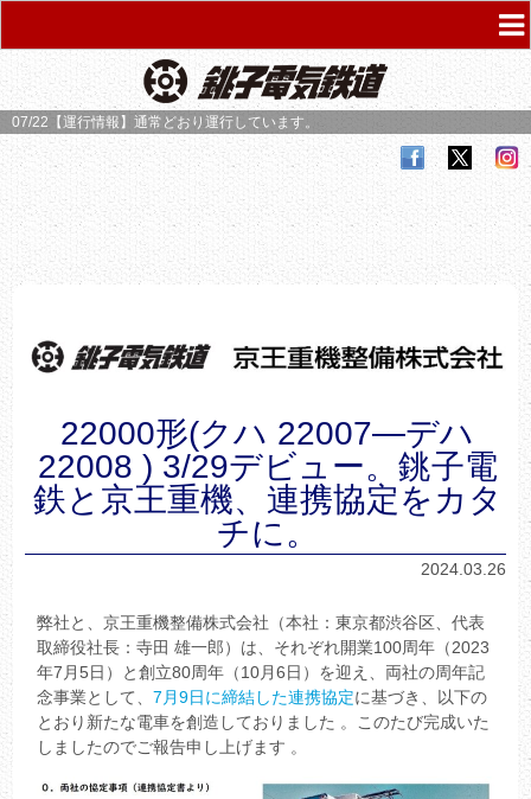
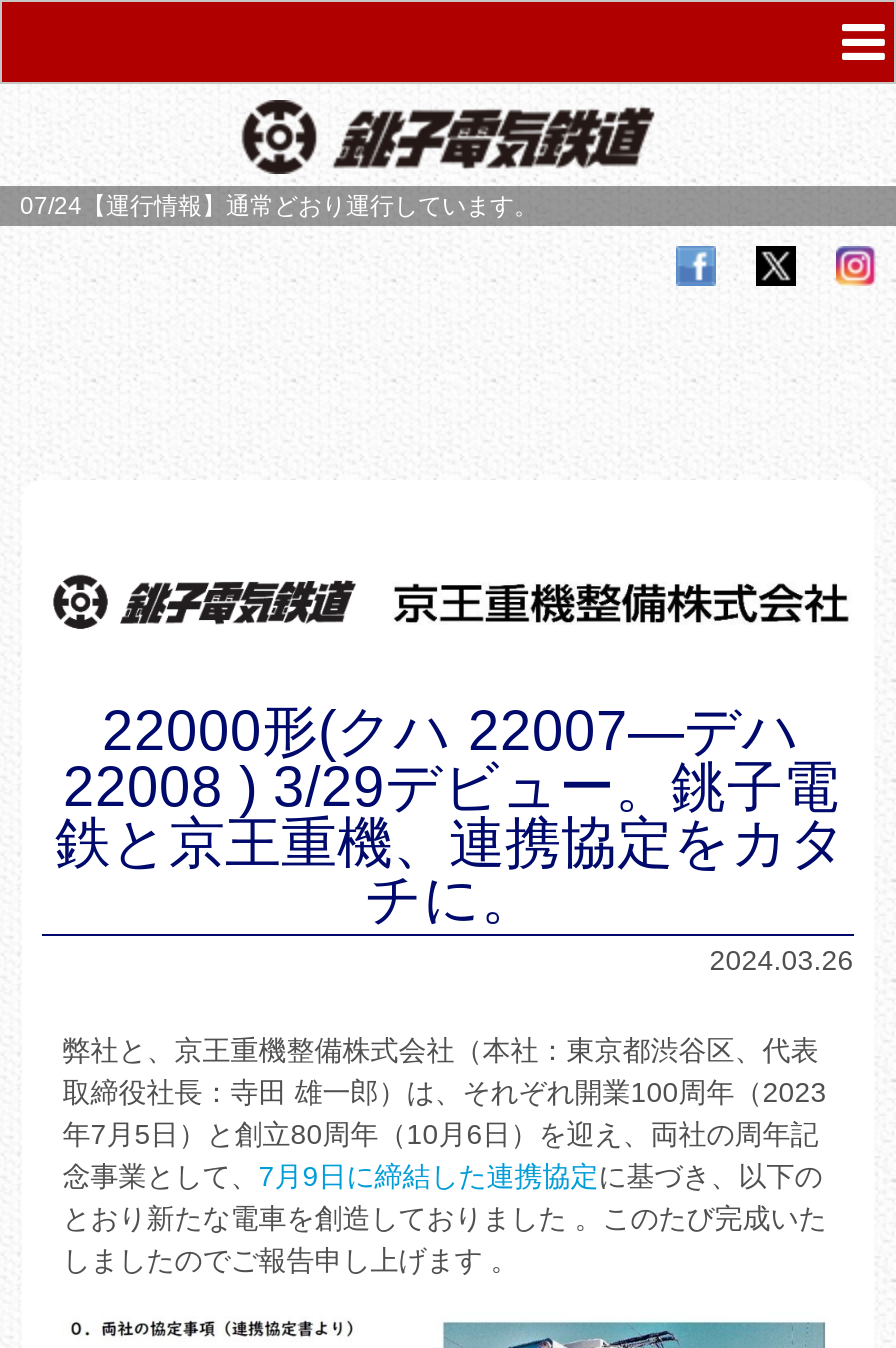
- 07/22【運行情報】通常どおり運行しています。
+ 07/24【運行情報】通常どおり運行しています。
